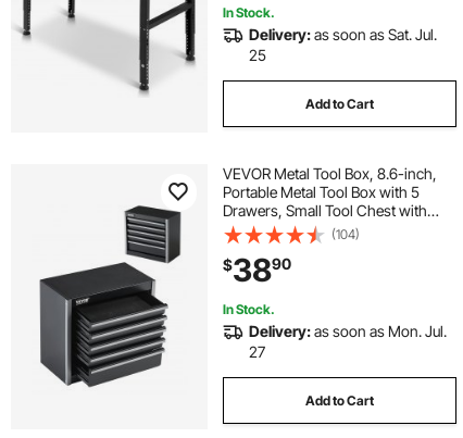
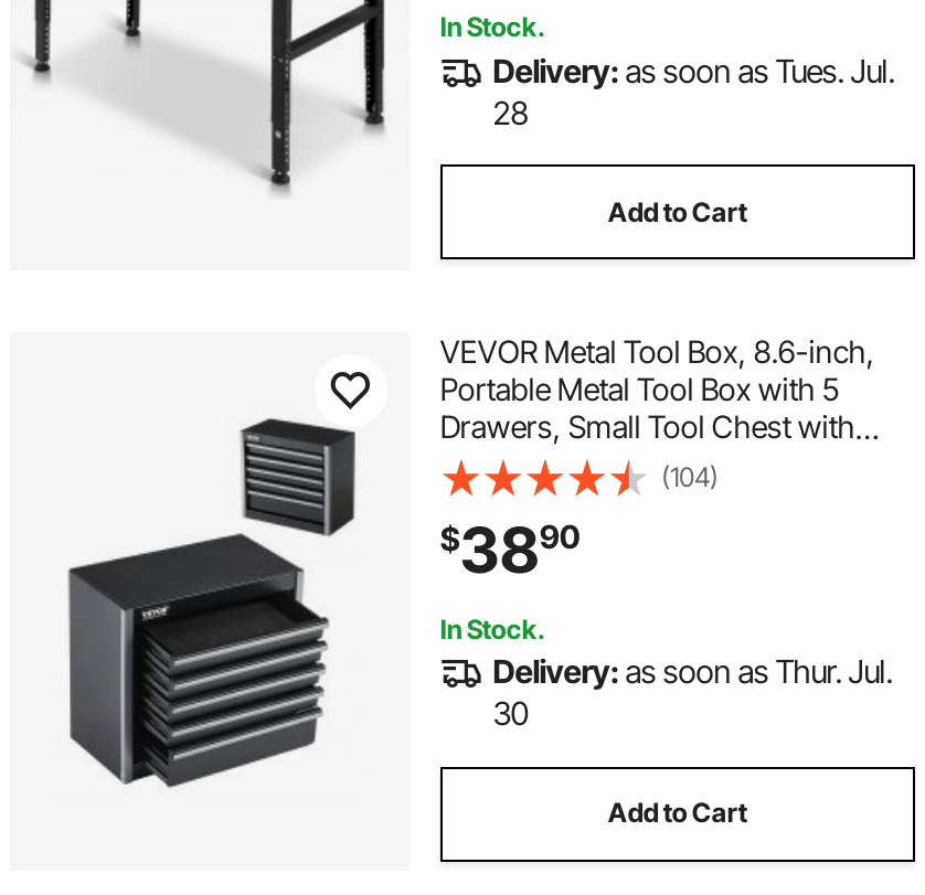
- Delivery: as soon as Sat. Jul.
+ Delivery: as soon as Tues. Jul.

- 25
+ 28

- Delivery: as soon as Mon. Jul.
+ Delivery: as soon as Thur. Jul.

- 27
+ 30
